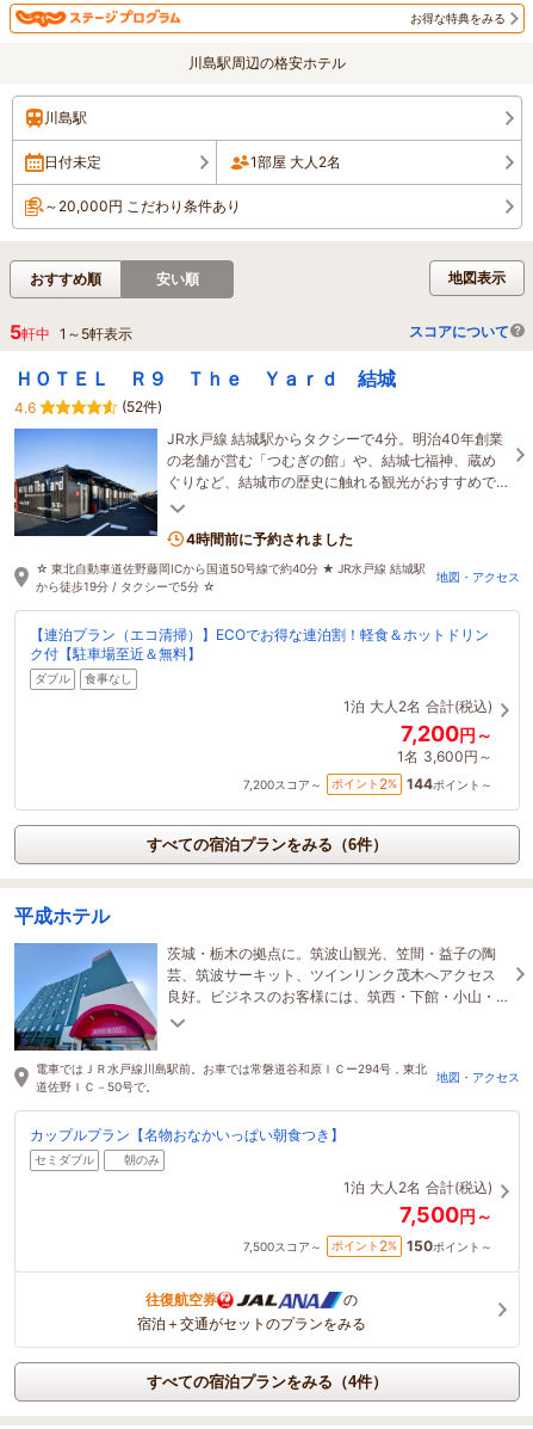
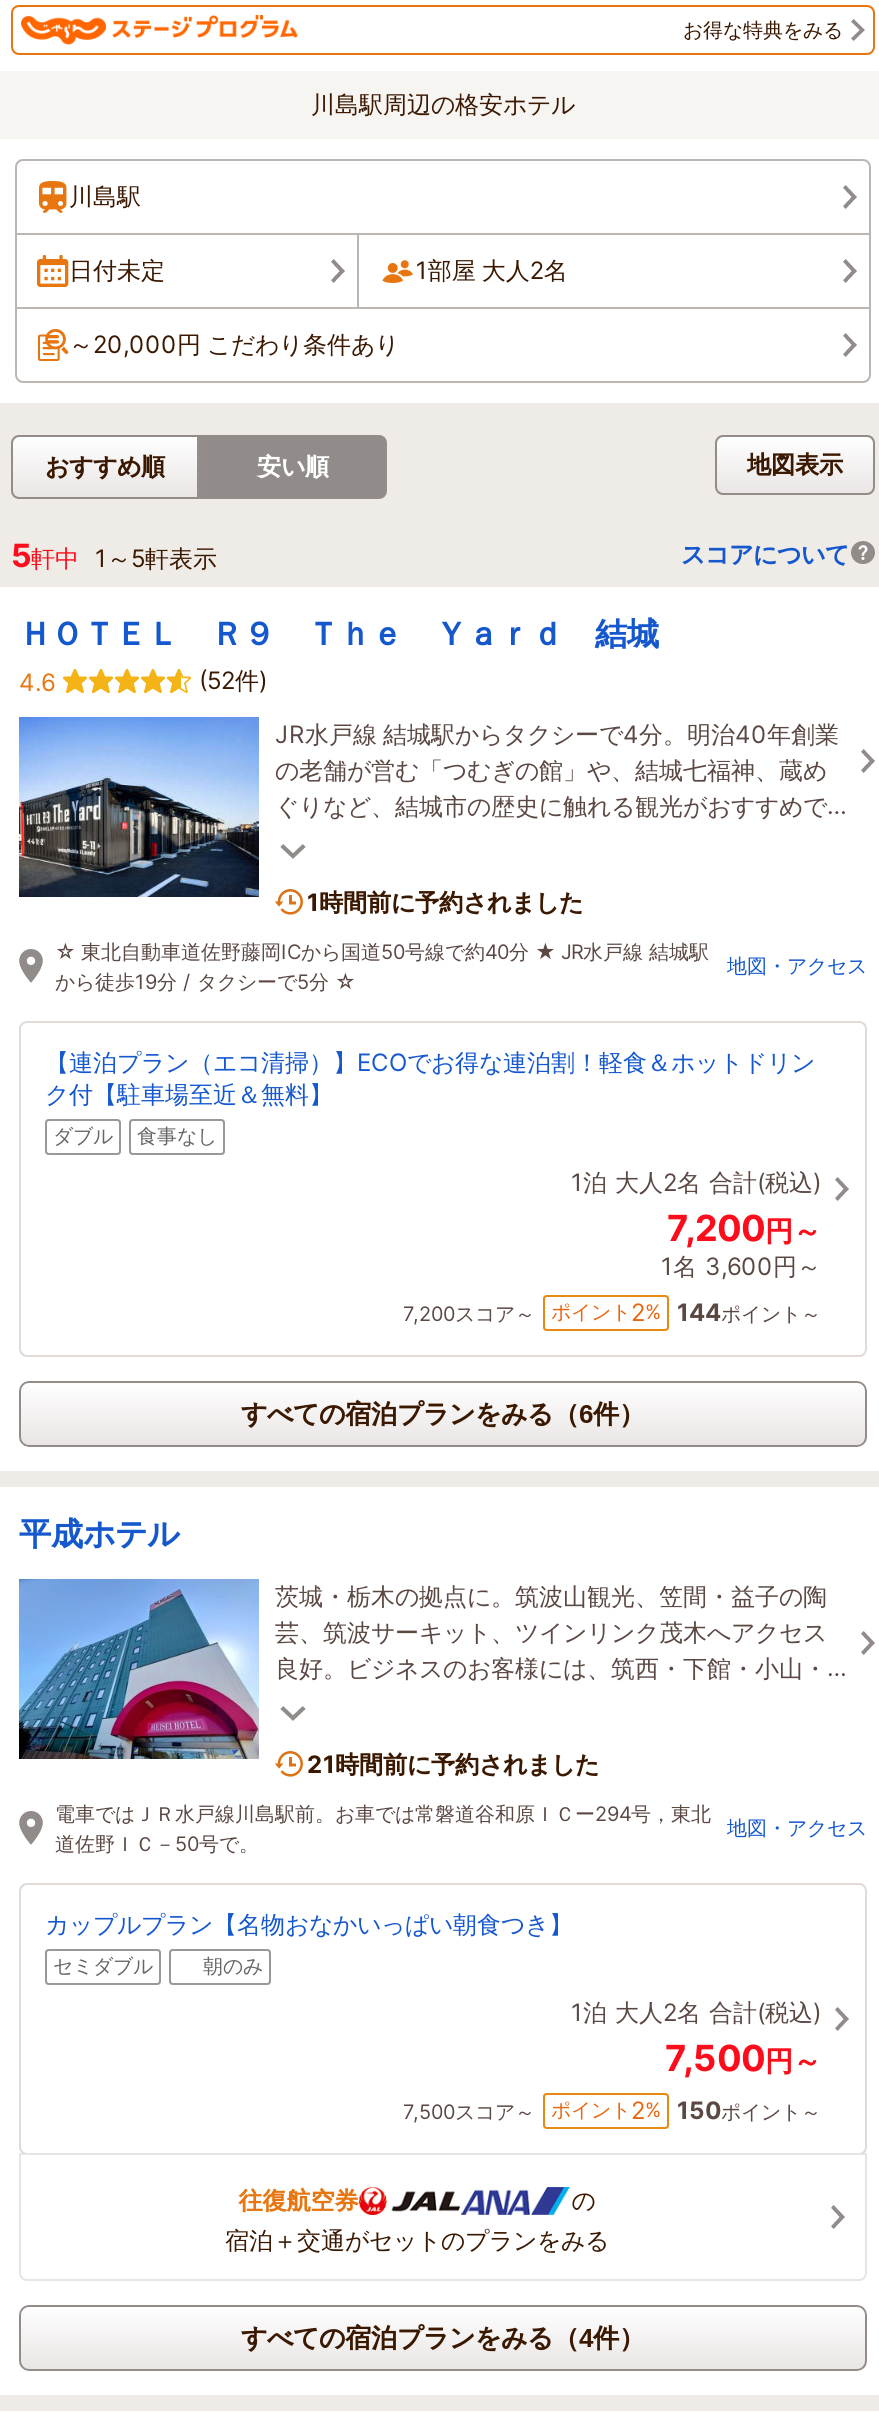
- 4時間前に予約されました
+ 1時間前に予約されました

+ 21時間前に予約されました
